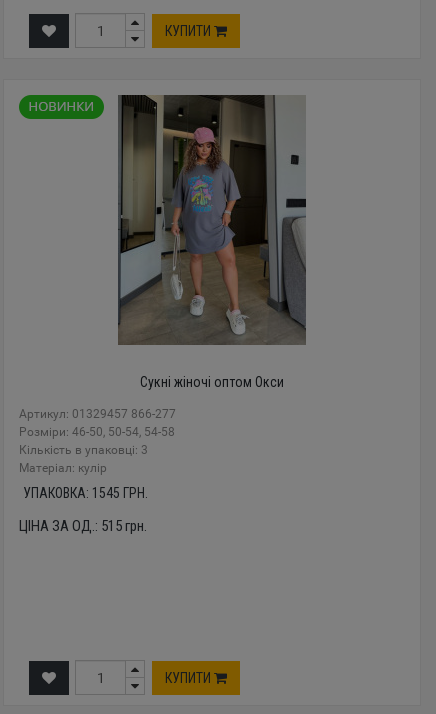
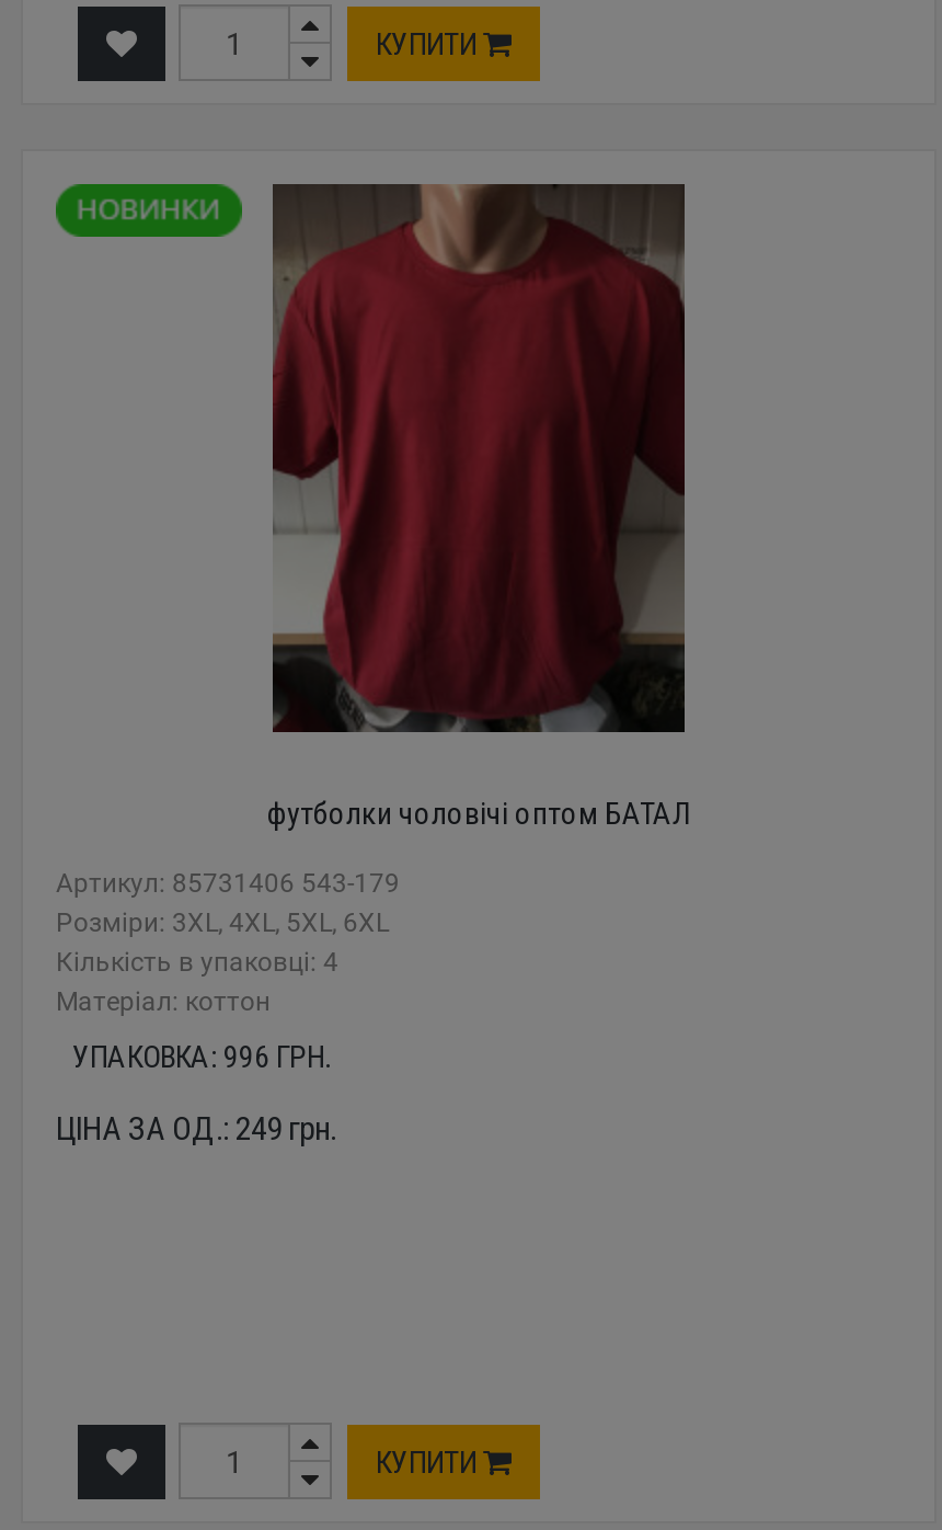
- [image]
- Сукні жіночі оптом Окси
+ [image]
+ футболки чоловічі оптом БАТАЛ

- Артикул: 01329457 866-277
- Розміри: 46-50, 50-54, 54-58
- Кількість в упаковці: 3
- Mатеріал: кулір
+ Артикул: 85731406 543-179
+ Розміри: 3XL, 4XL, 5XL, 6XL
+ Кількість в упаковці: 4
+ Mатеріал: коттон

- УПАКОВКА: 1545 ГРН.
+ УПАКОВКА: 996 ГРН.

- ЦІНА ЗА ОД.: 515 грн.
+ ЦІНА ЗА ОД.: 249 грн.
